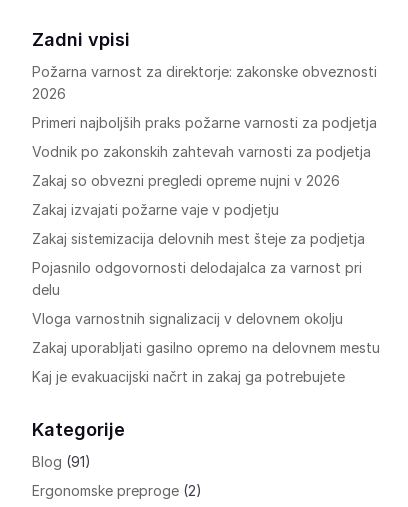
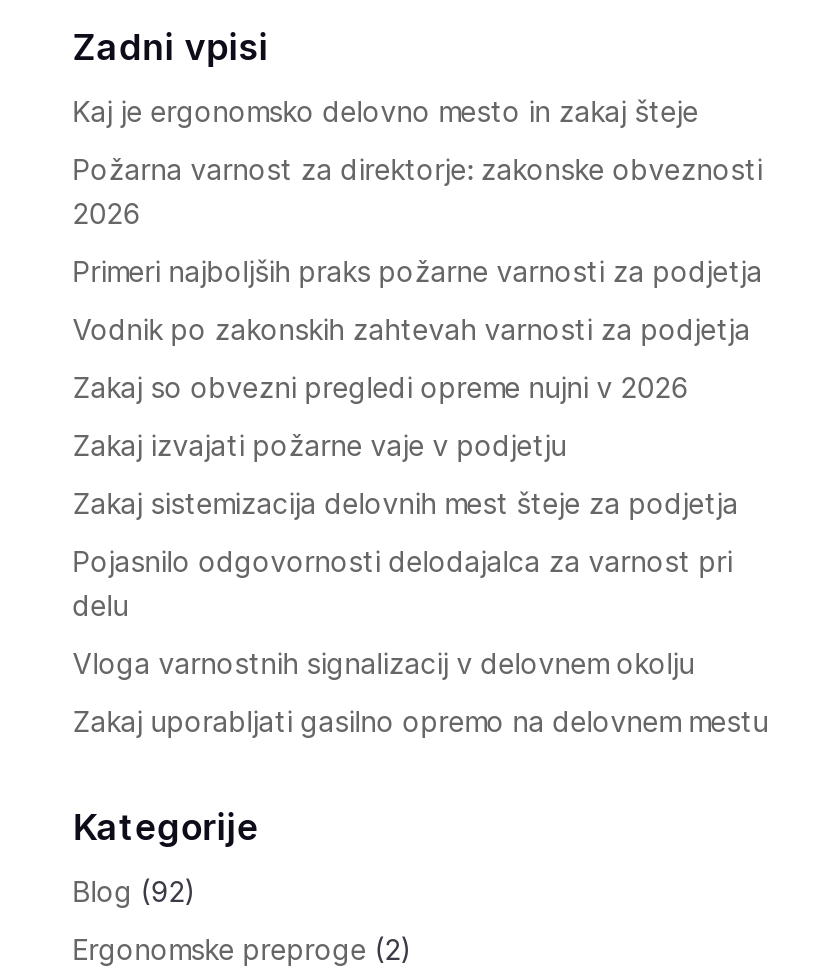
+ Kaj je ergonomsko delovno mesto in zakaj šteje

moved down: Požarna varnost za direktorje: zakonske obveznosti | 2026 | Primeri najboljših praks požarne varnosti za podjetja | ... | Vloga varnostnih signalizacij v delovnem okolju | Zakaj uporabljati gasilno opremo na delovnem mestu

- Kaj je evakuacijski načrt in zakaj ga potrebujete

- Blog (91)
+ Blog (92)
